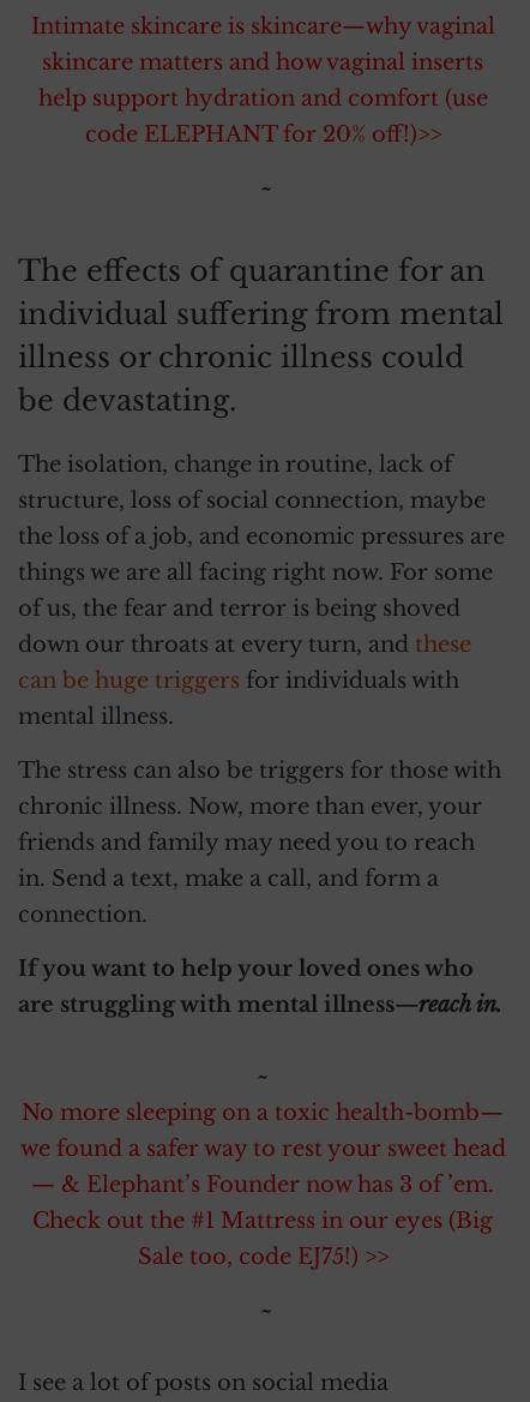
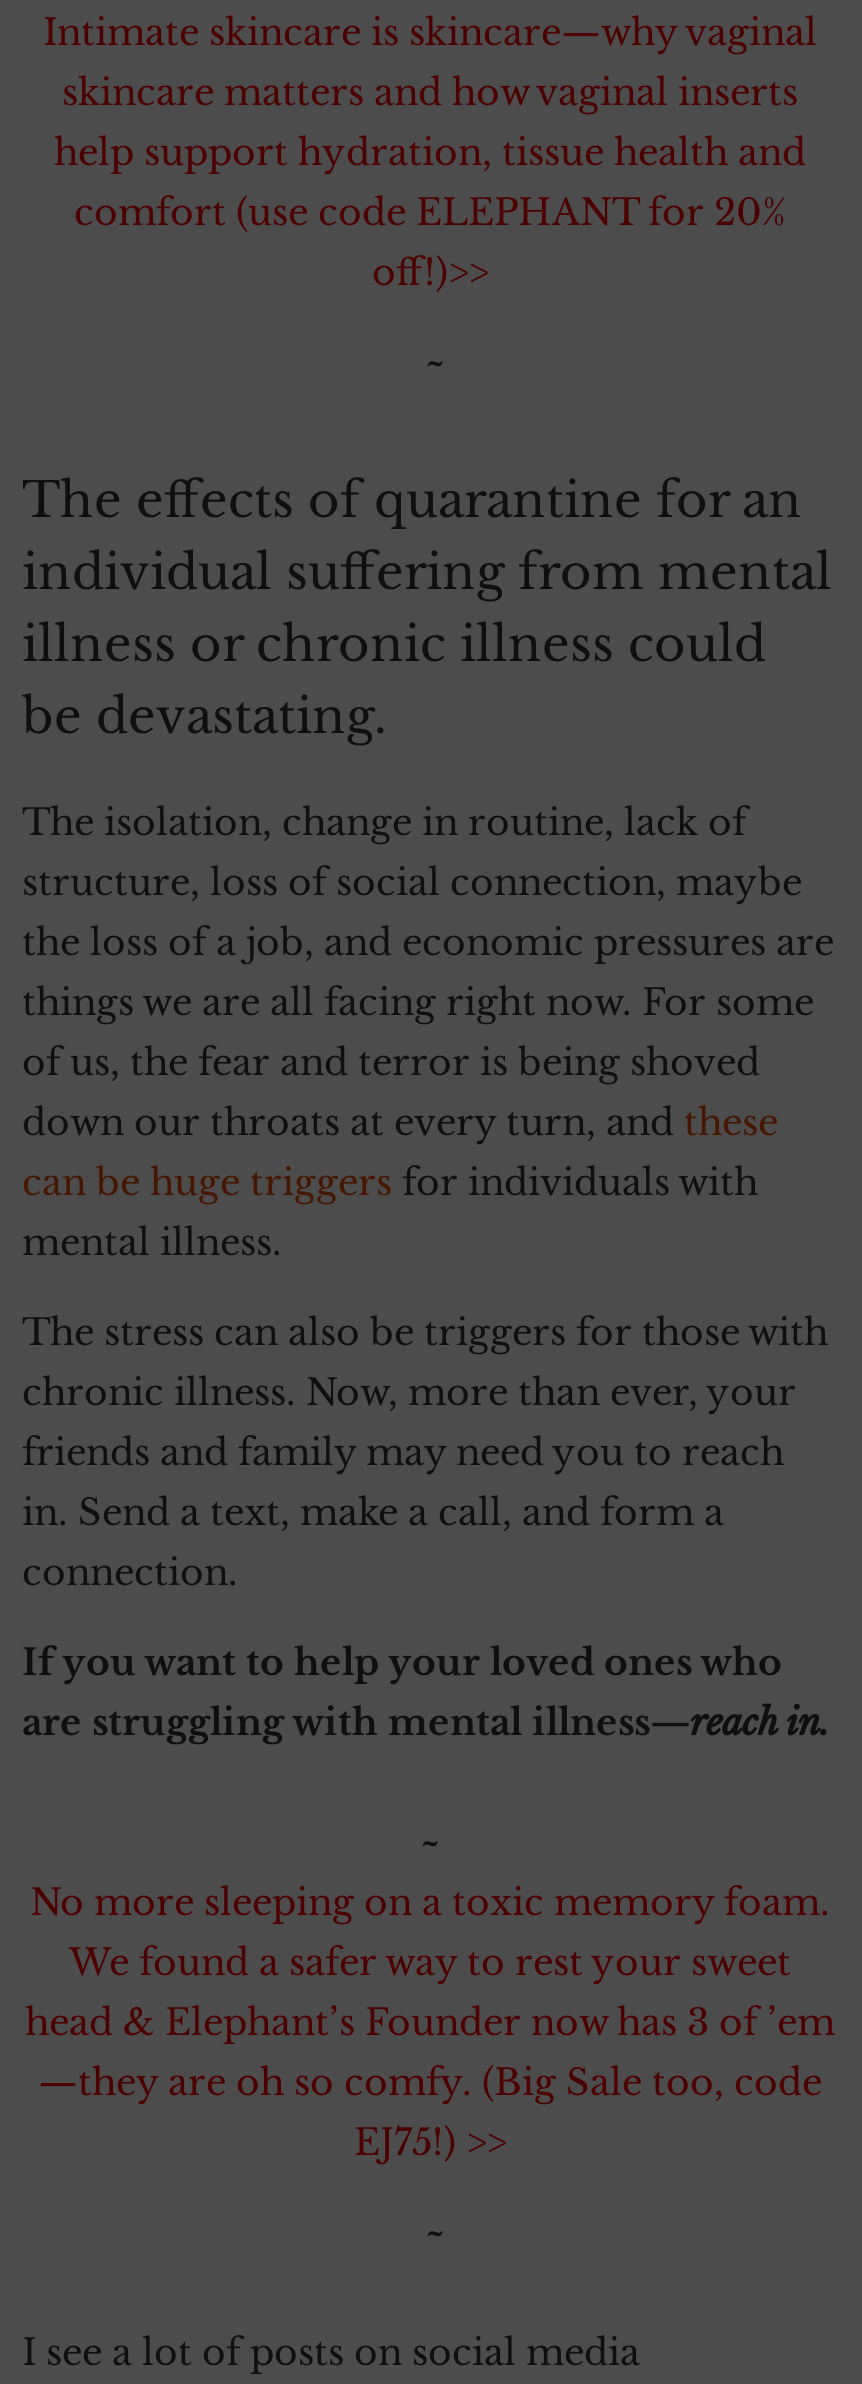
- help support hydration and comfort (use
- code ELEPHANT for 20% off!)>>
+ help support hydration, tissue health and
+ comfort (use code ELEPHANT for 20%
+ off!)>>

- No more sleeping on a toxic health-bomb—
- we found a safer way to rest your sweet head
- — & Elephant’s Founder now has 3 of ’em.
- Check out the #1 Mattress in our eyes (Big
- Sale too, code EJ75!) >>
+ No more sleeping on a toxic memory foam.
+ We found a safer way to rest your sweet
+ head & Elephant’s Founder now has 3 of ’em
+ —they are oh so comfy. (Big Sale too, code
+ EJ75!) >>
